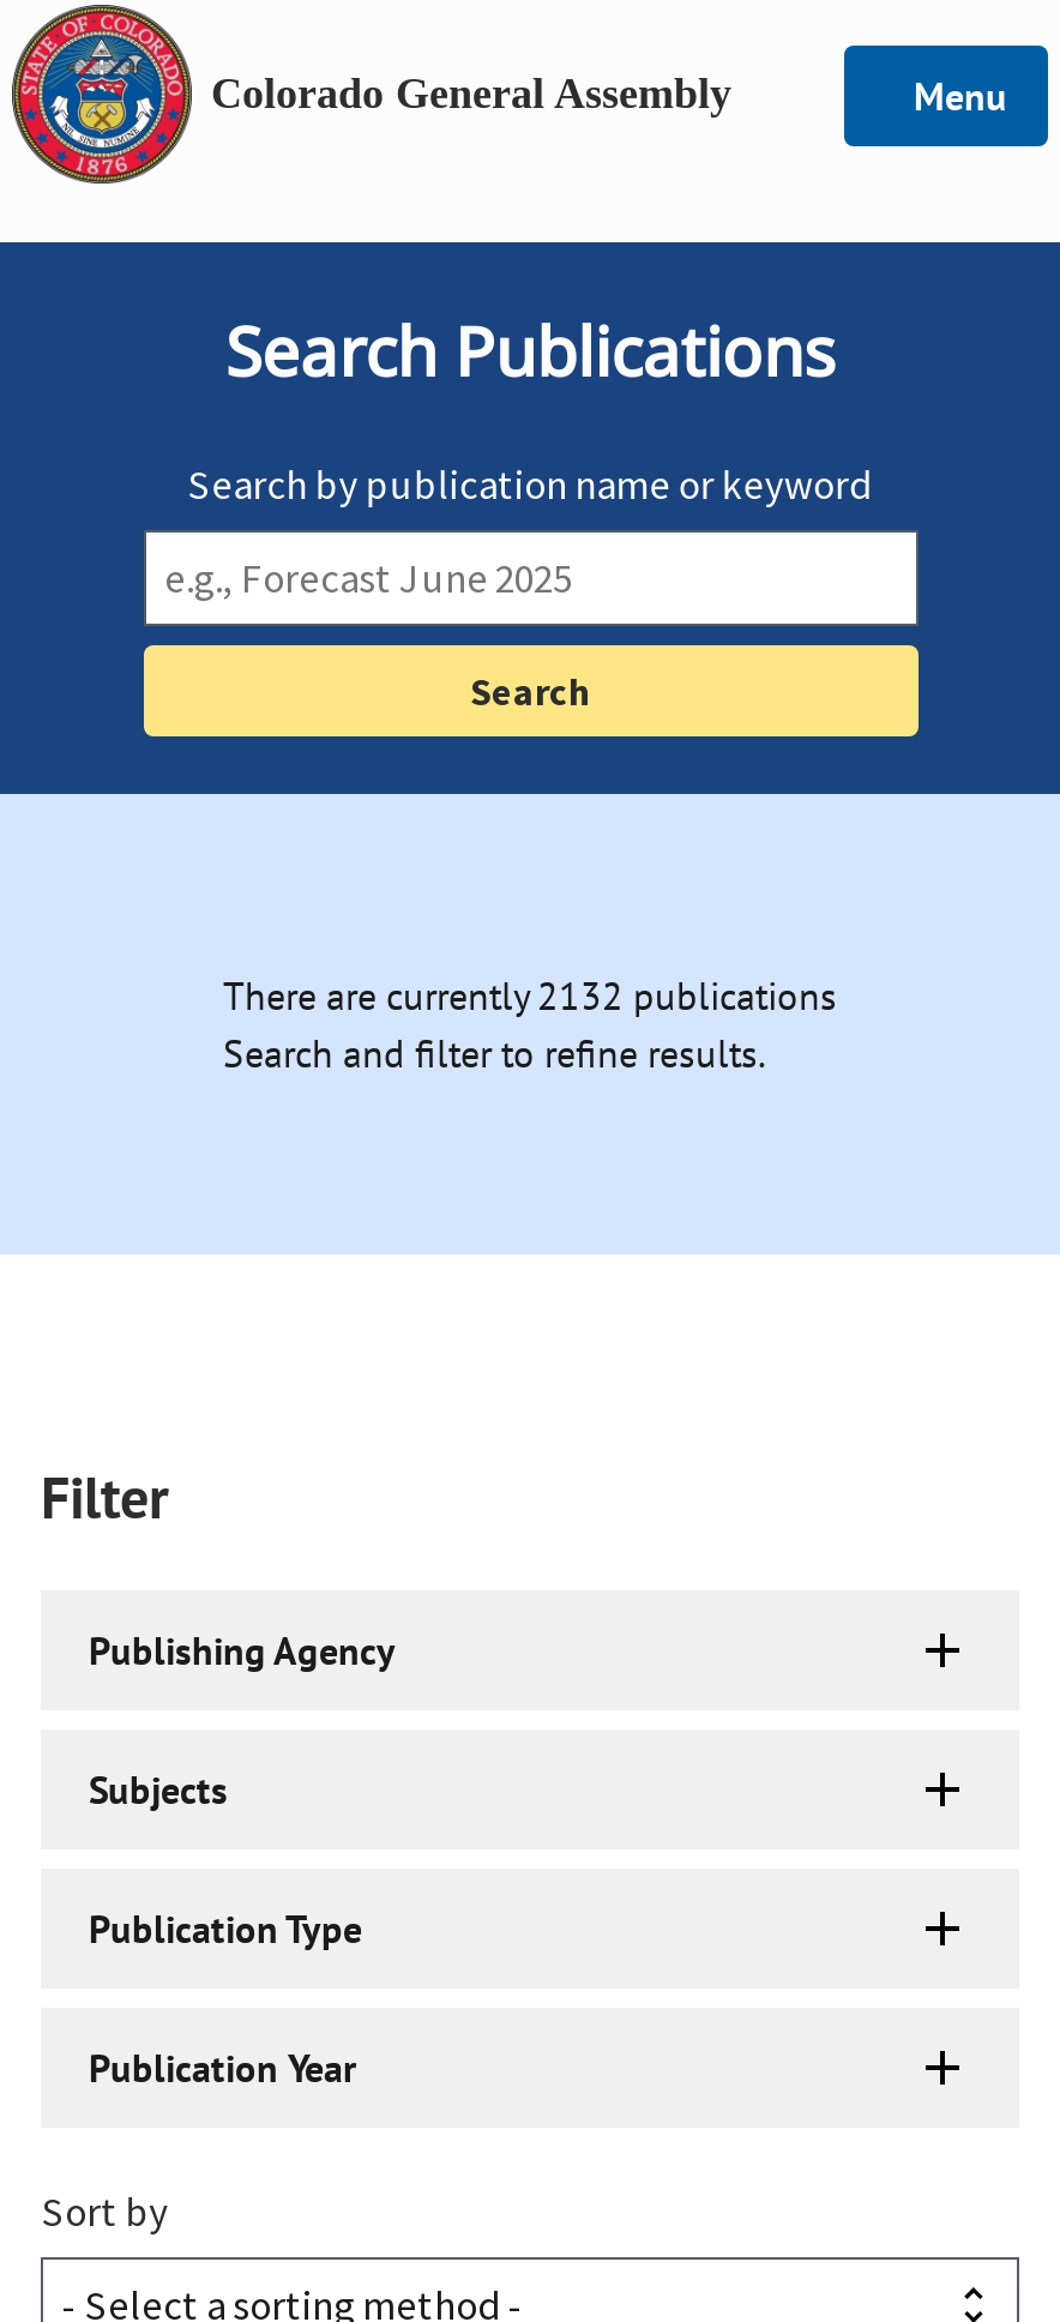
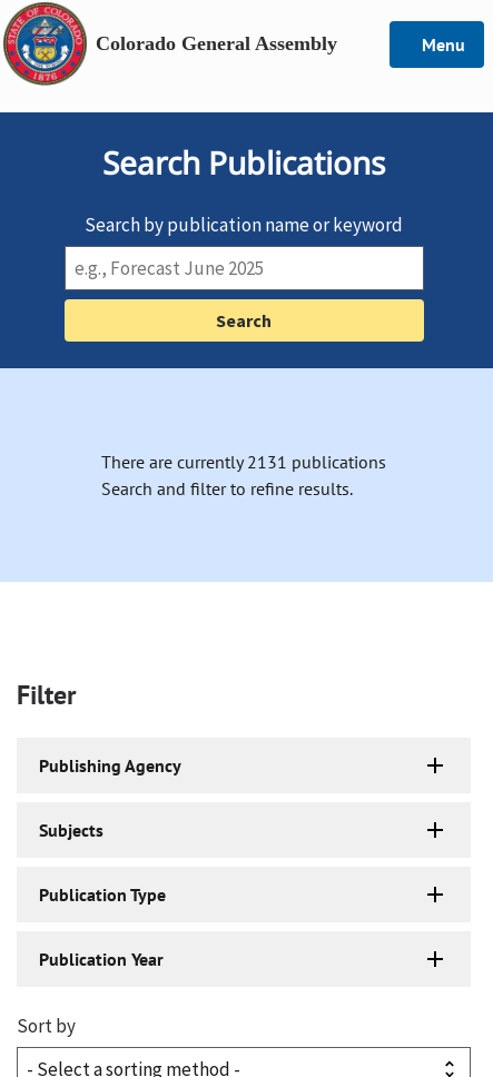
- There are currently 2132 publications
+ There are currently 2131 publications
